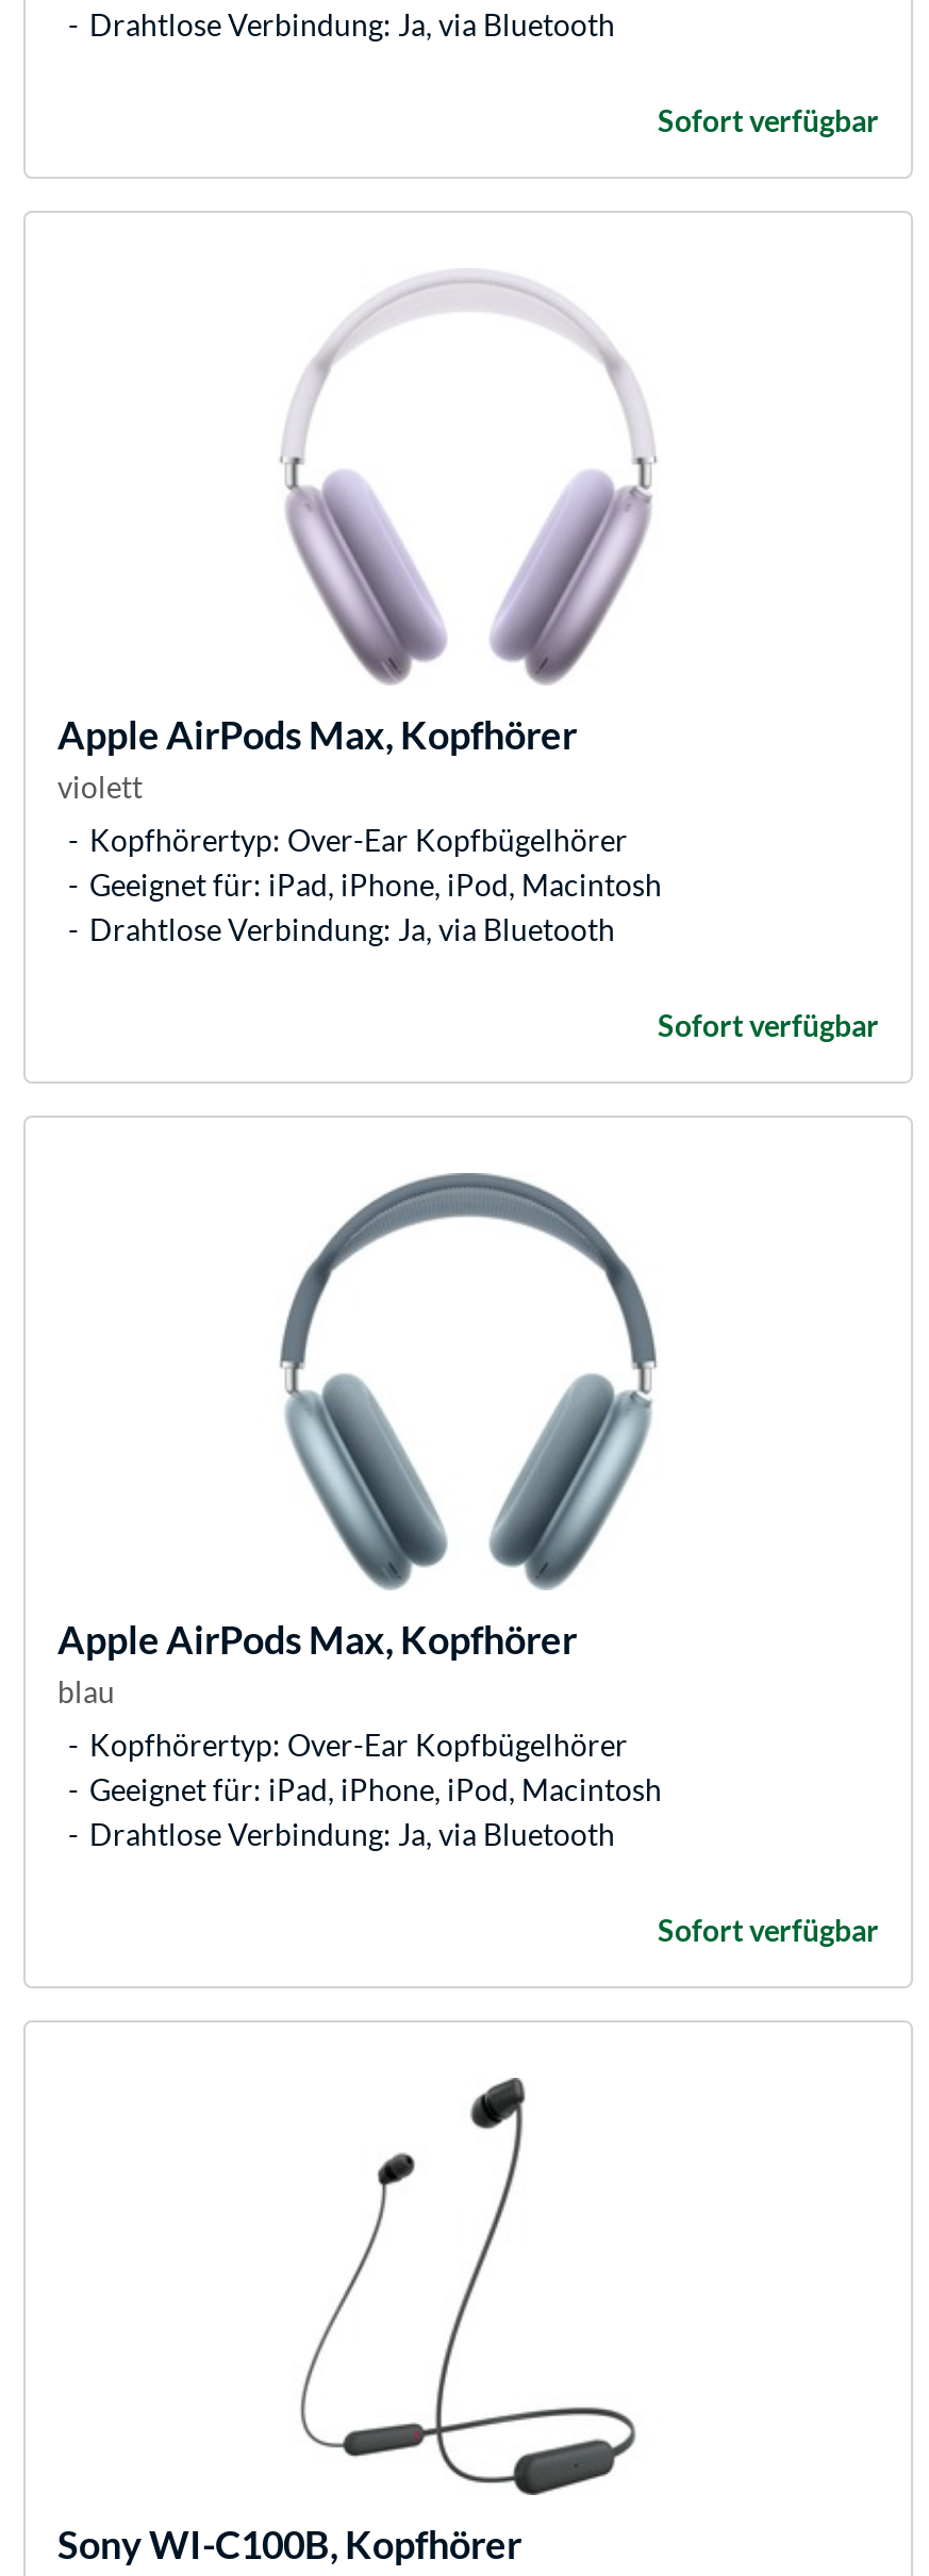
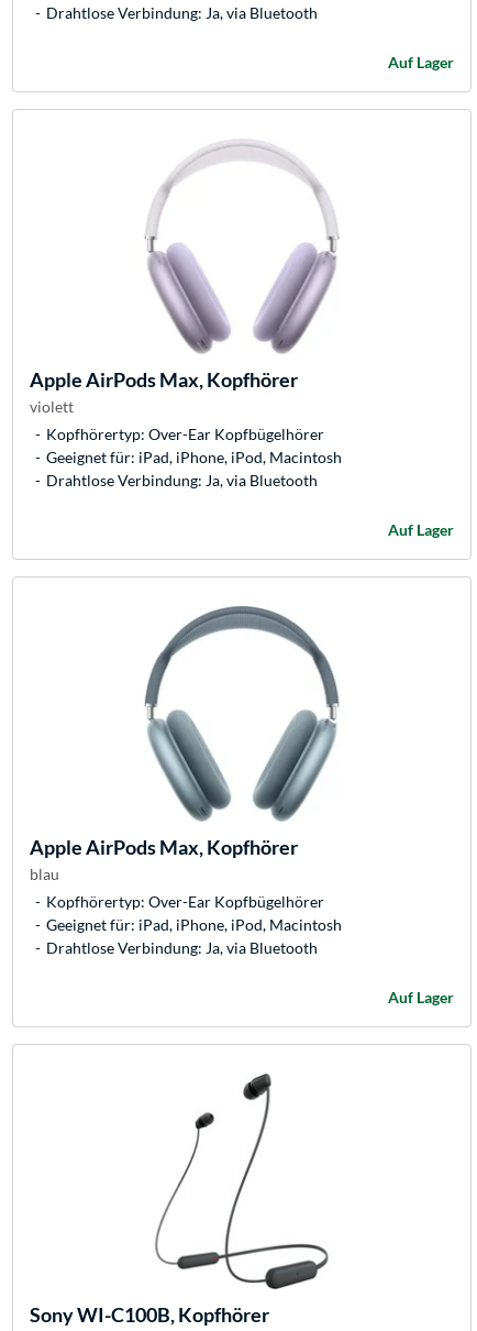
- Sofort verfügbar
+ Auf Lager

- Sofort verfügbar
+ Auf Lager

- Sofort verfügbar
+ Auf Lager
